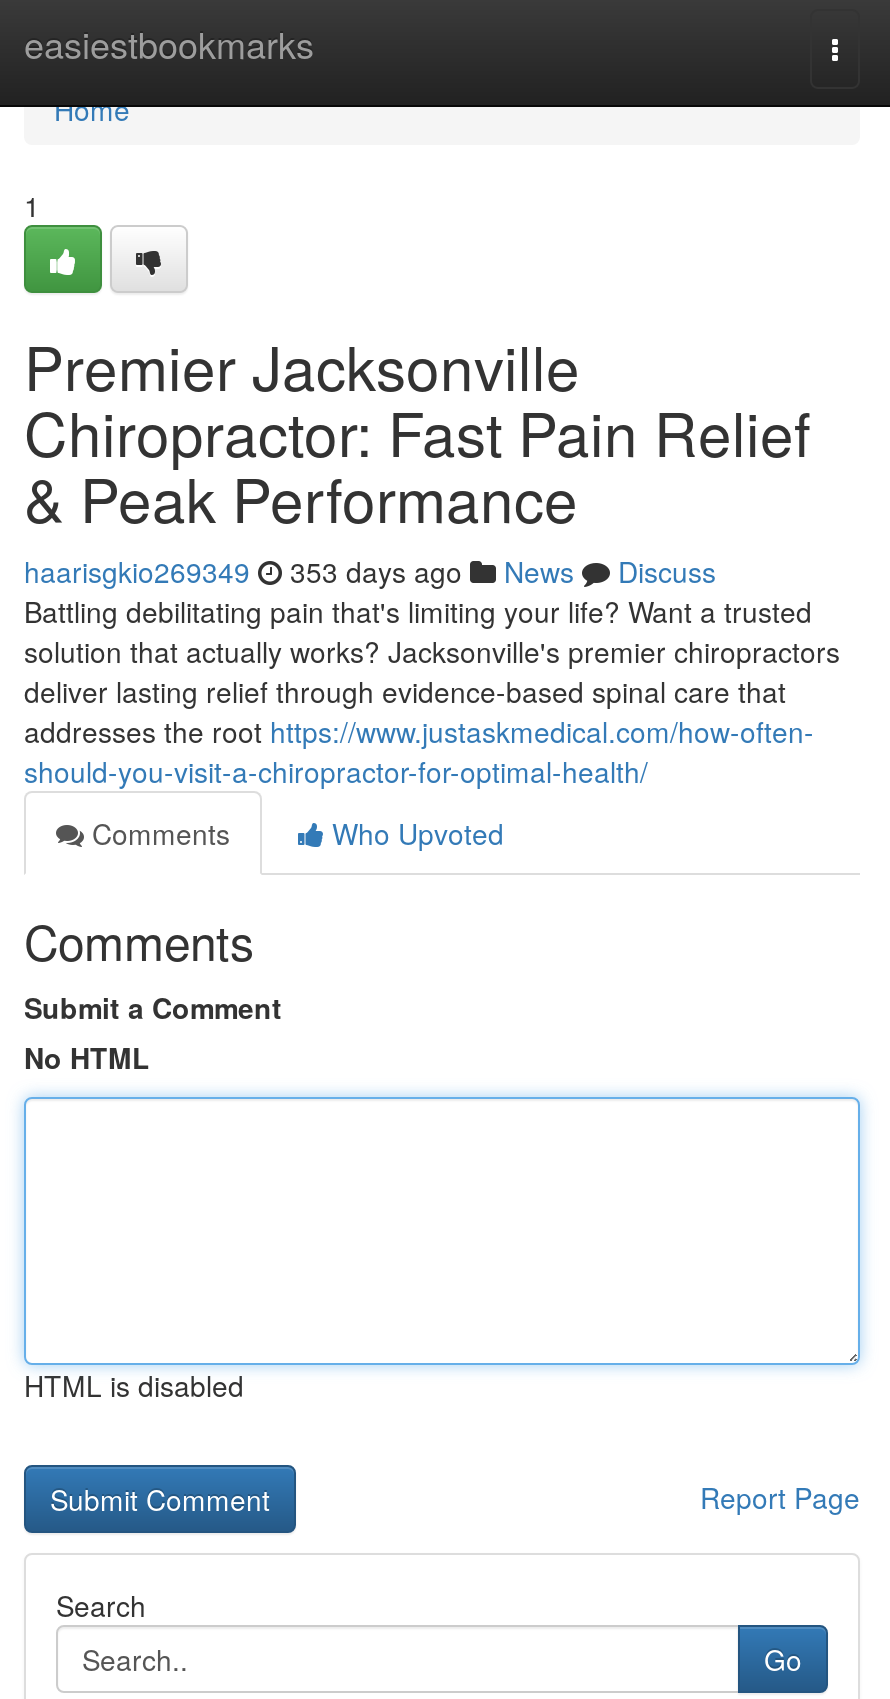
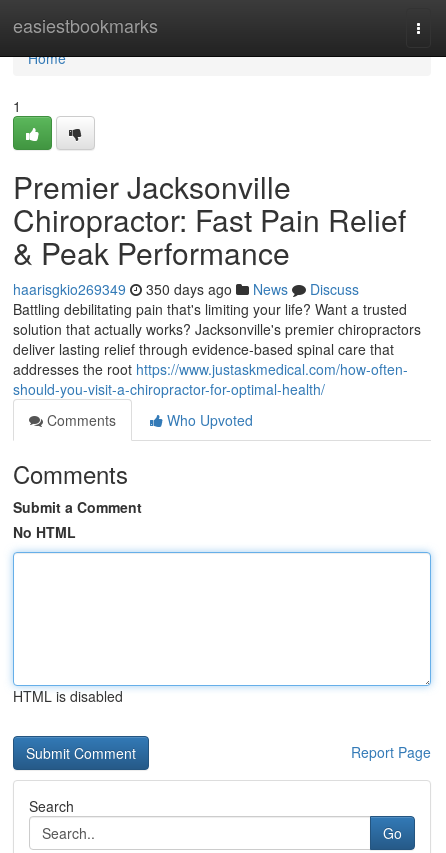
- haarisgkio269349 353 days ago News Discuss
+ haarisgkio269349 350 days ago News Discuss
